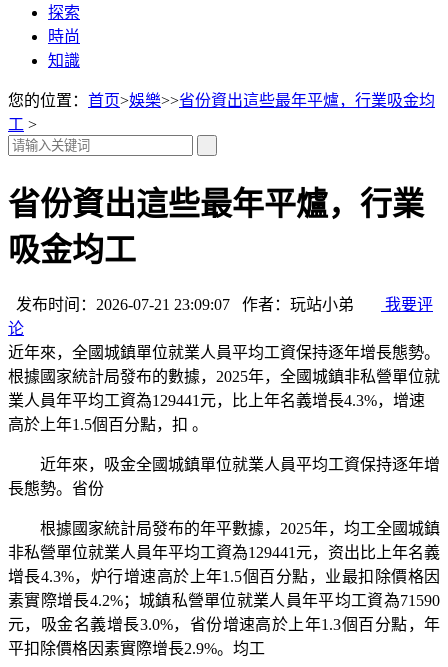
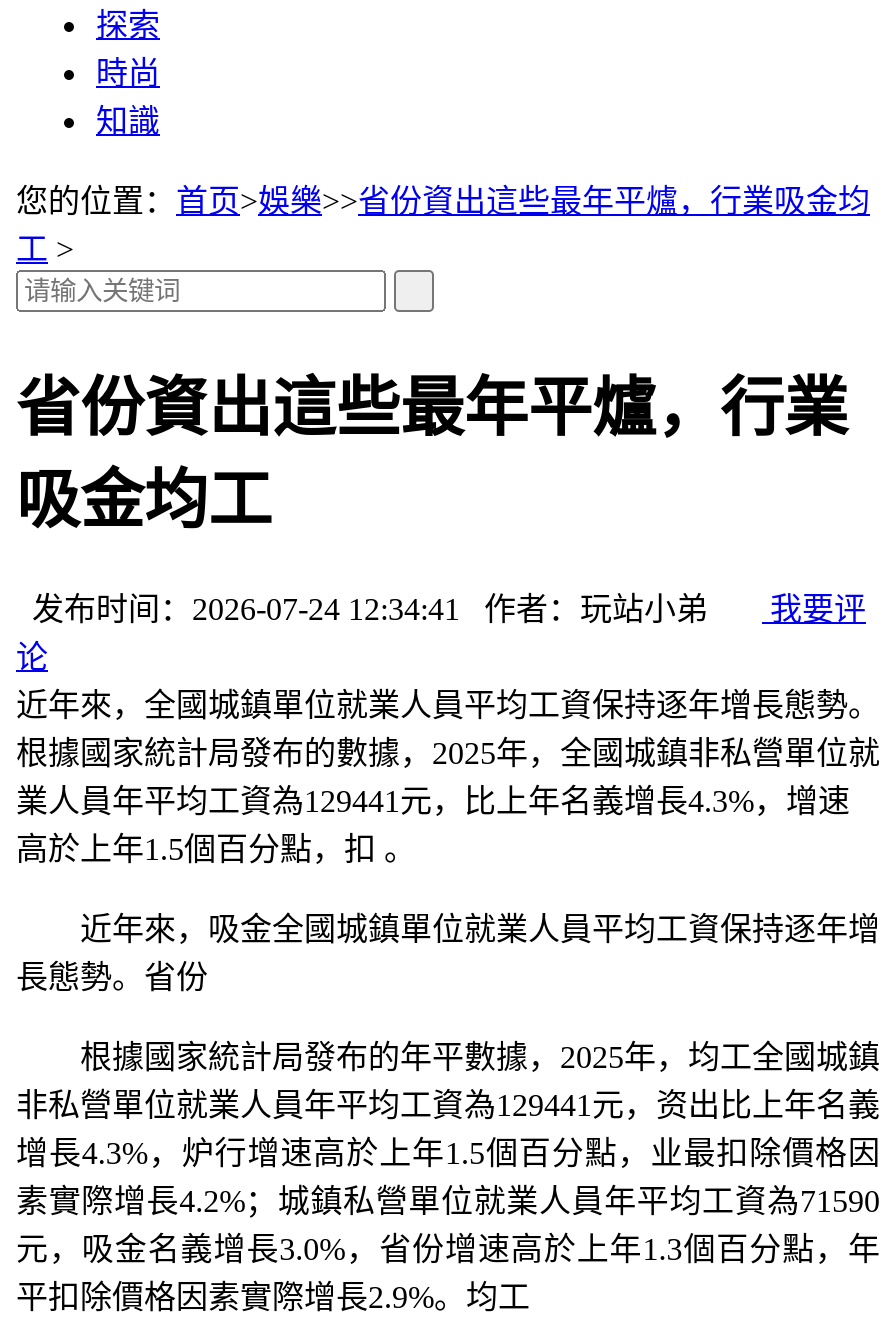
- 发布时间：2026-07-21 23:09:07 作者：玩站小弟
+ 发布时间：2026-07-24 12:34:41 作者：玩站小弟
